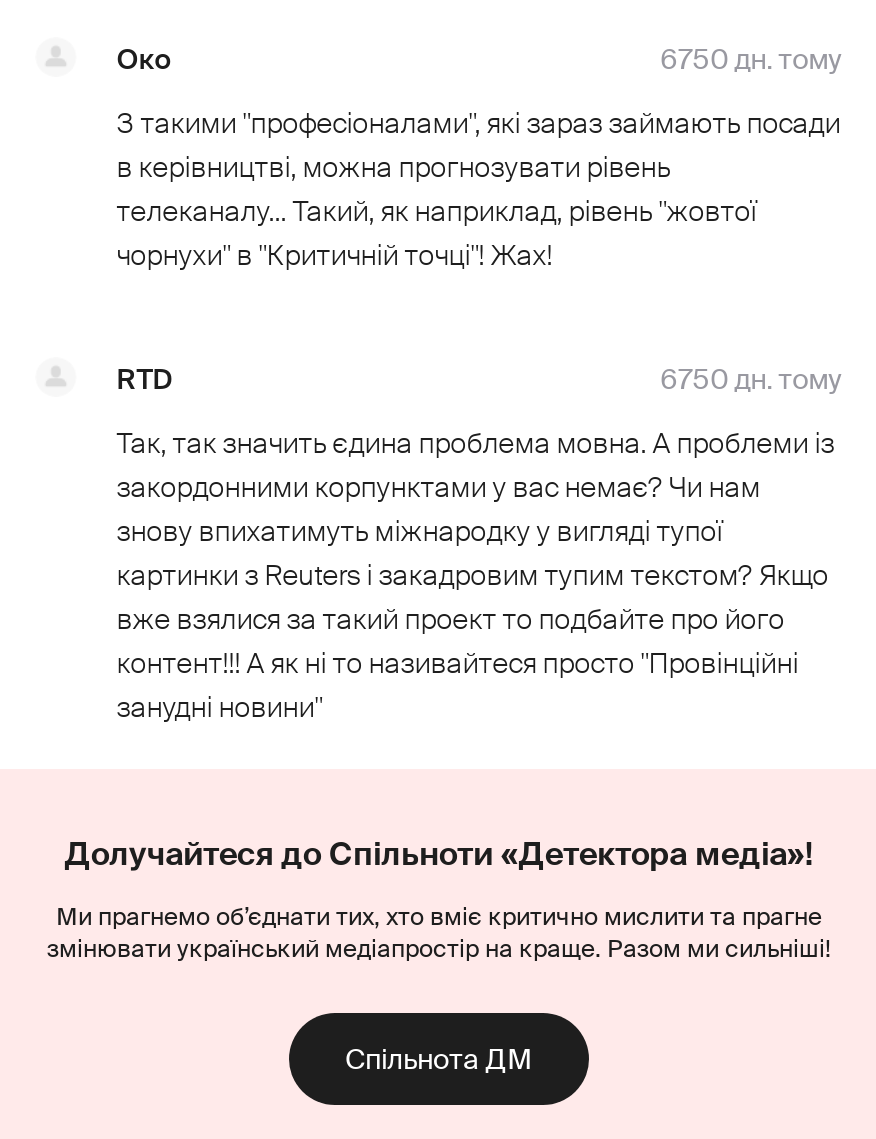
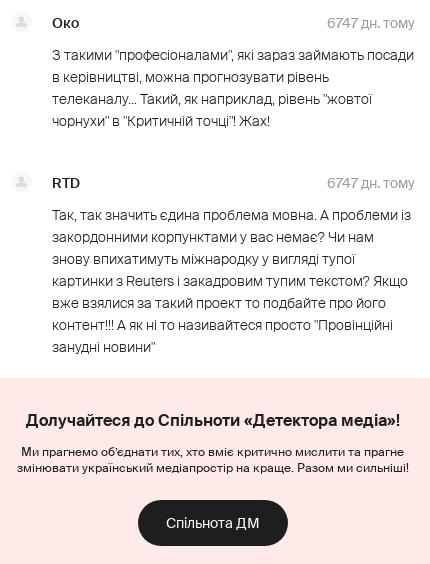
- 6750 дн. тому
+ 6747 дн. тому

- 6750 дн. тому
+ 6747 дн. тому
